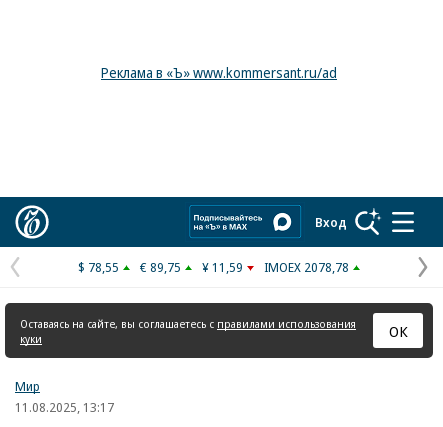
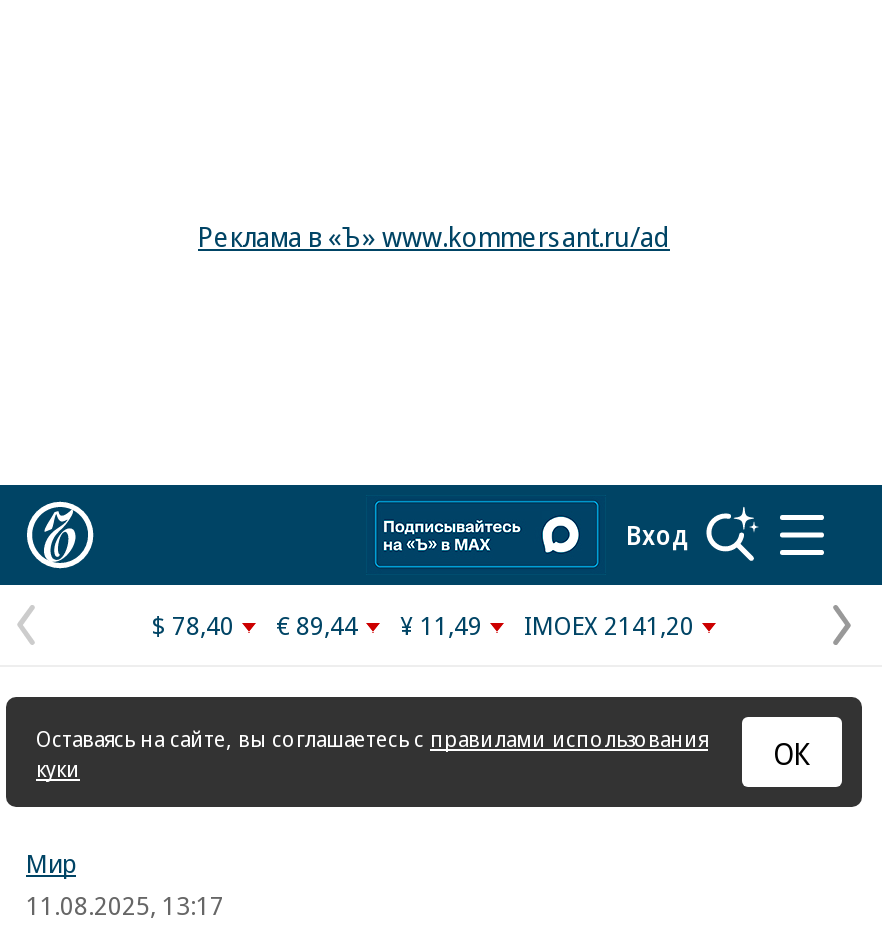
- $ 78,55
+ $ 78,40

- € 89,75
+ € 89,44

- ¥ 11,59
+ ¥ 11,49

- IMOEX 2078,78
+ IMOEX 2141,20
